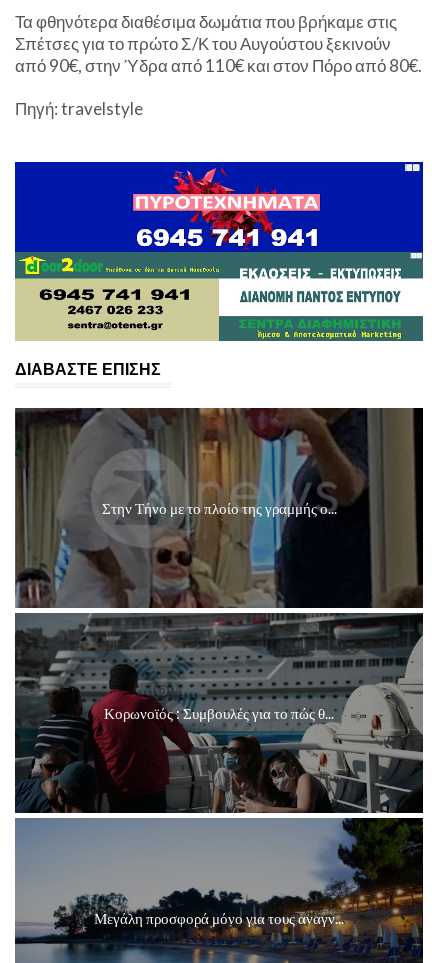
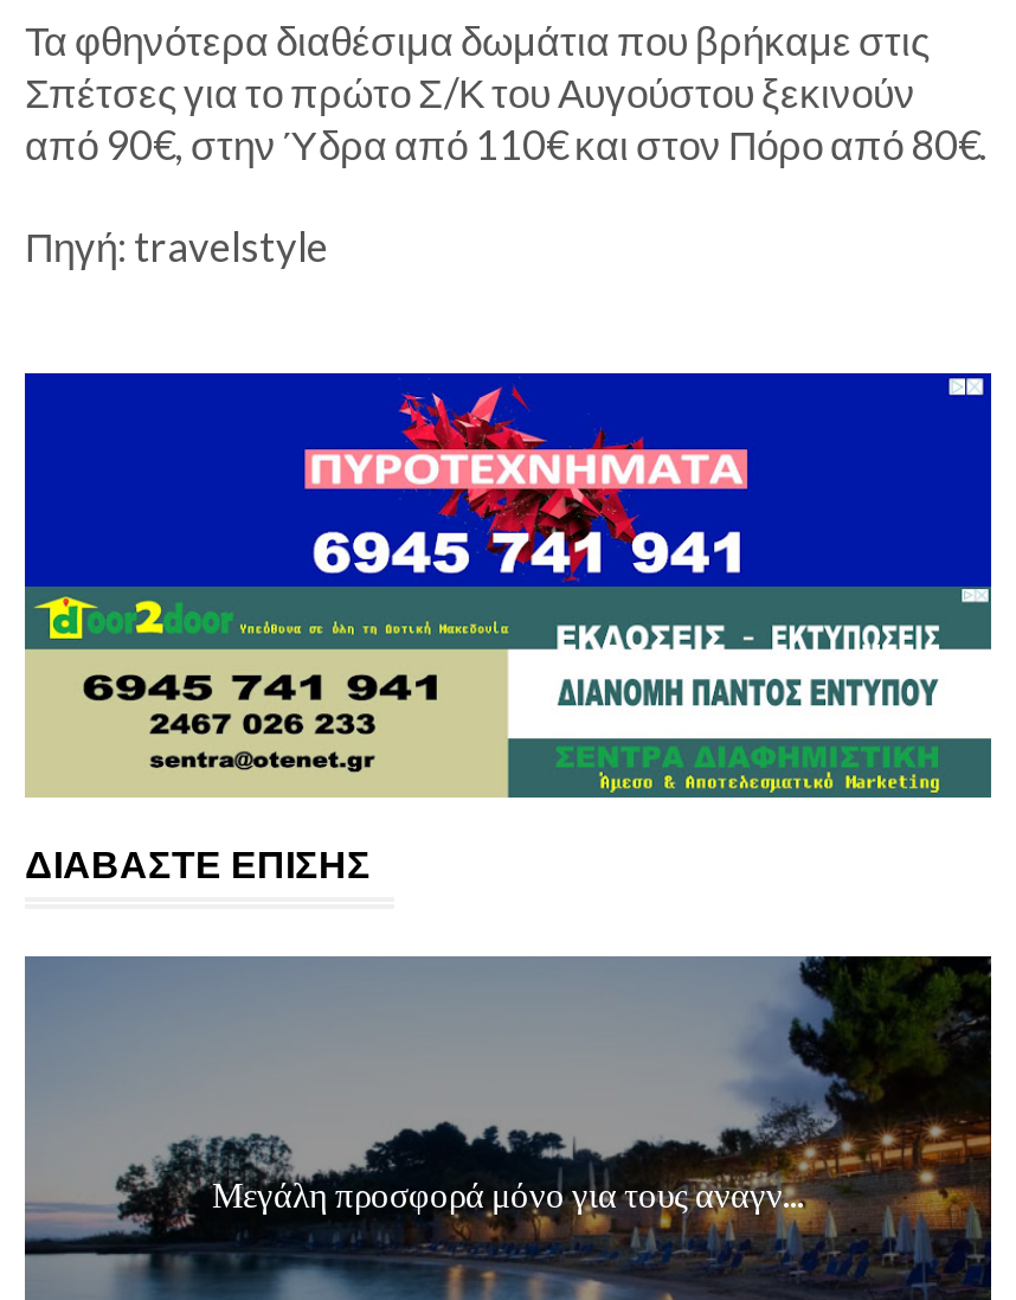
- [image]
- Στην Τήνο με το πλοίο της γραμμής ο...

- Κορωνοϊός : Συμβουλές για το πώς θ...
